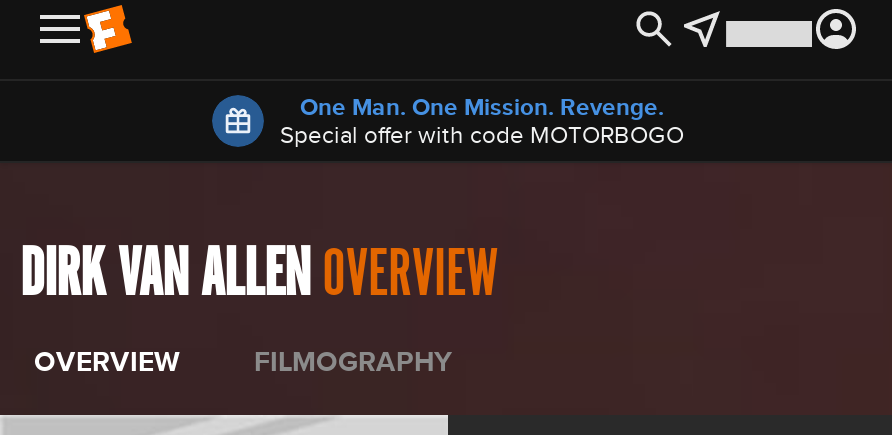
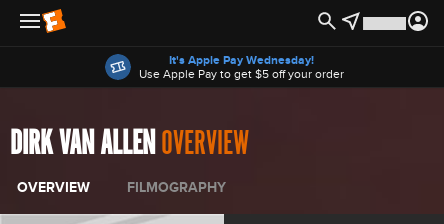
- One Man. One Mission. Revenge.
- Special offer with code MOTORBOGO
+ It's Apple Pay Wednesday!
+ Use Apple Pay to get $5 off your order
